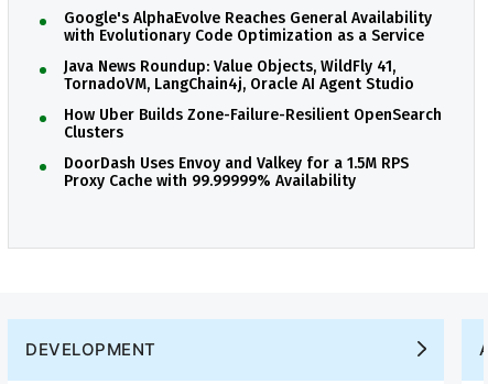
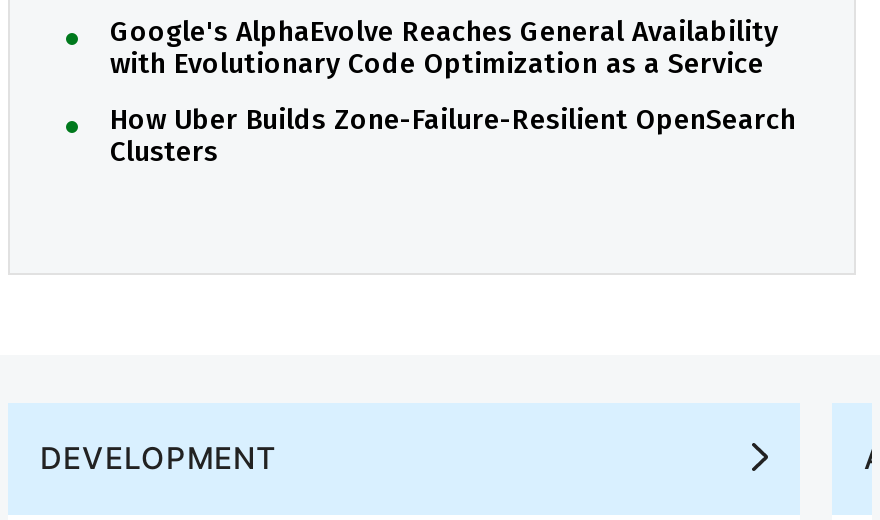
- Java News Roundup: Value Objects, WildFly 41,
- TornadoVM, LangChain4j, Oracle AI Agent Studio

- DoorDash Uses Envoy and Valkey for a 1.5M RPS
- Proxy Cache with 99.99999% Availability
